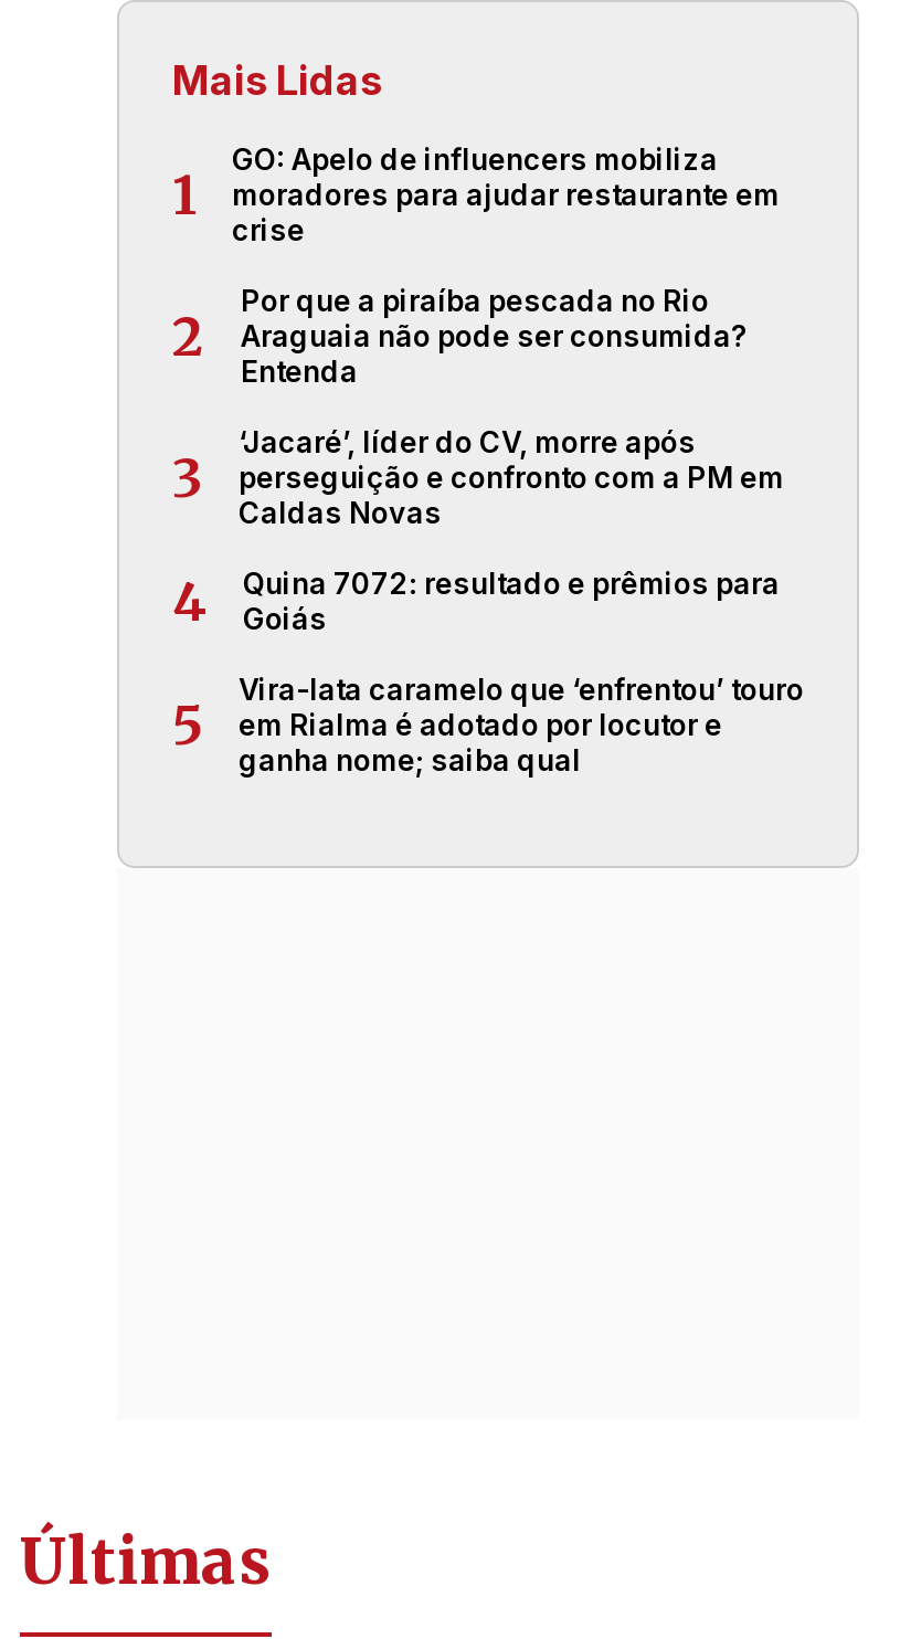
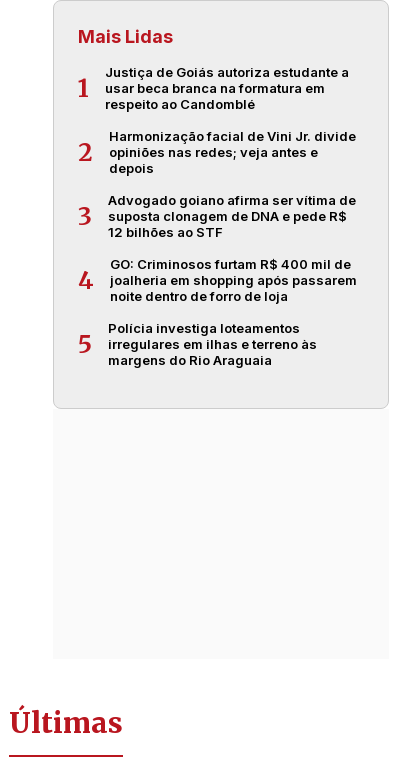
- GO: Apelo de influencers mobiliza
- moradores para ajudar restaurante em
- crise
+ Justiça de Goiás autoriza estudante a
+ usar beca branca na formatura em
+ respeito ao Candomblé

- Por que a piraíba pescada no Rio
- Araguaia não pode ser consumida?
- Entenda
+ Harmonização facial de Vini Jr. divide
+ opiniões nas redes; veja antes e
+ depois

- ‘Jacaré’, líder do CV, morre após
- perseguição e confronto com a PM em
- Caldas Novas
+ Advogado goiano afirma ser vítima de
+ suposta clonagem de DNA e pede R$
+ 12 bilhões ao STF

- Quina 7072: resultado e prêmios para
- Goiás
+ GO: Criminosos furtam R$ 400 mil de
+ joalheria em shopping após passarem
+ noite dentro de forro de loja

- Vira-lata caramelo que ‘enfrentou’ touro
- em Rialma é adotado por locutor e
- ganha nome; saiba qual
+ Polícia investiga loteamentos
+ irregulares em ilhas e terreno às
+ margens do Rio Araguaia
